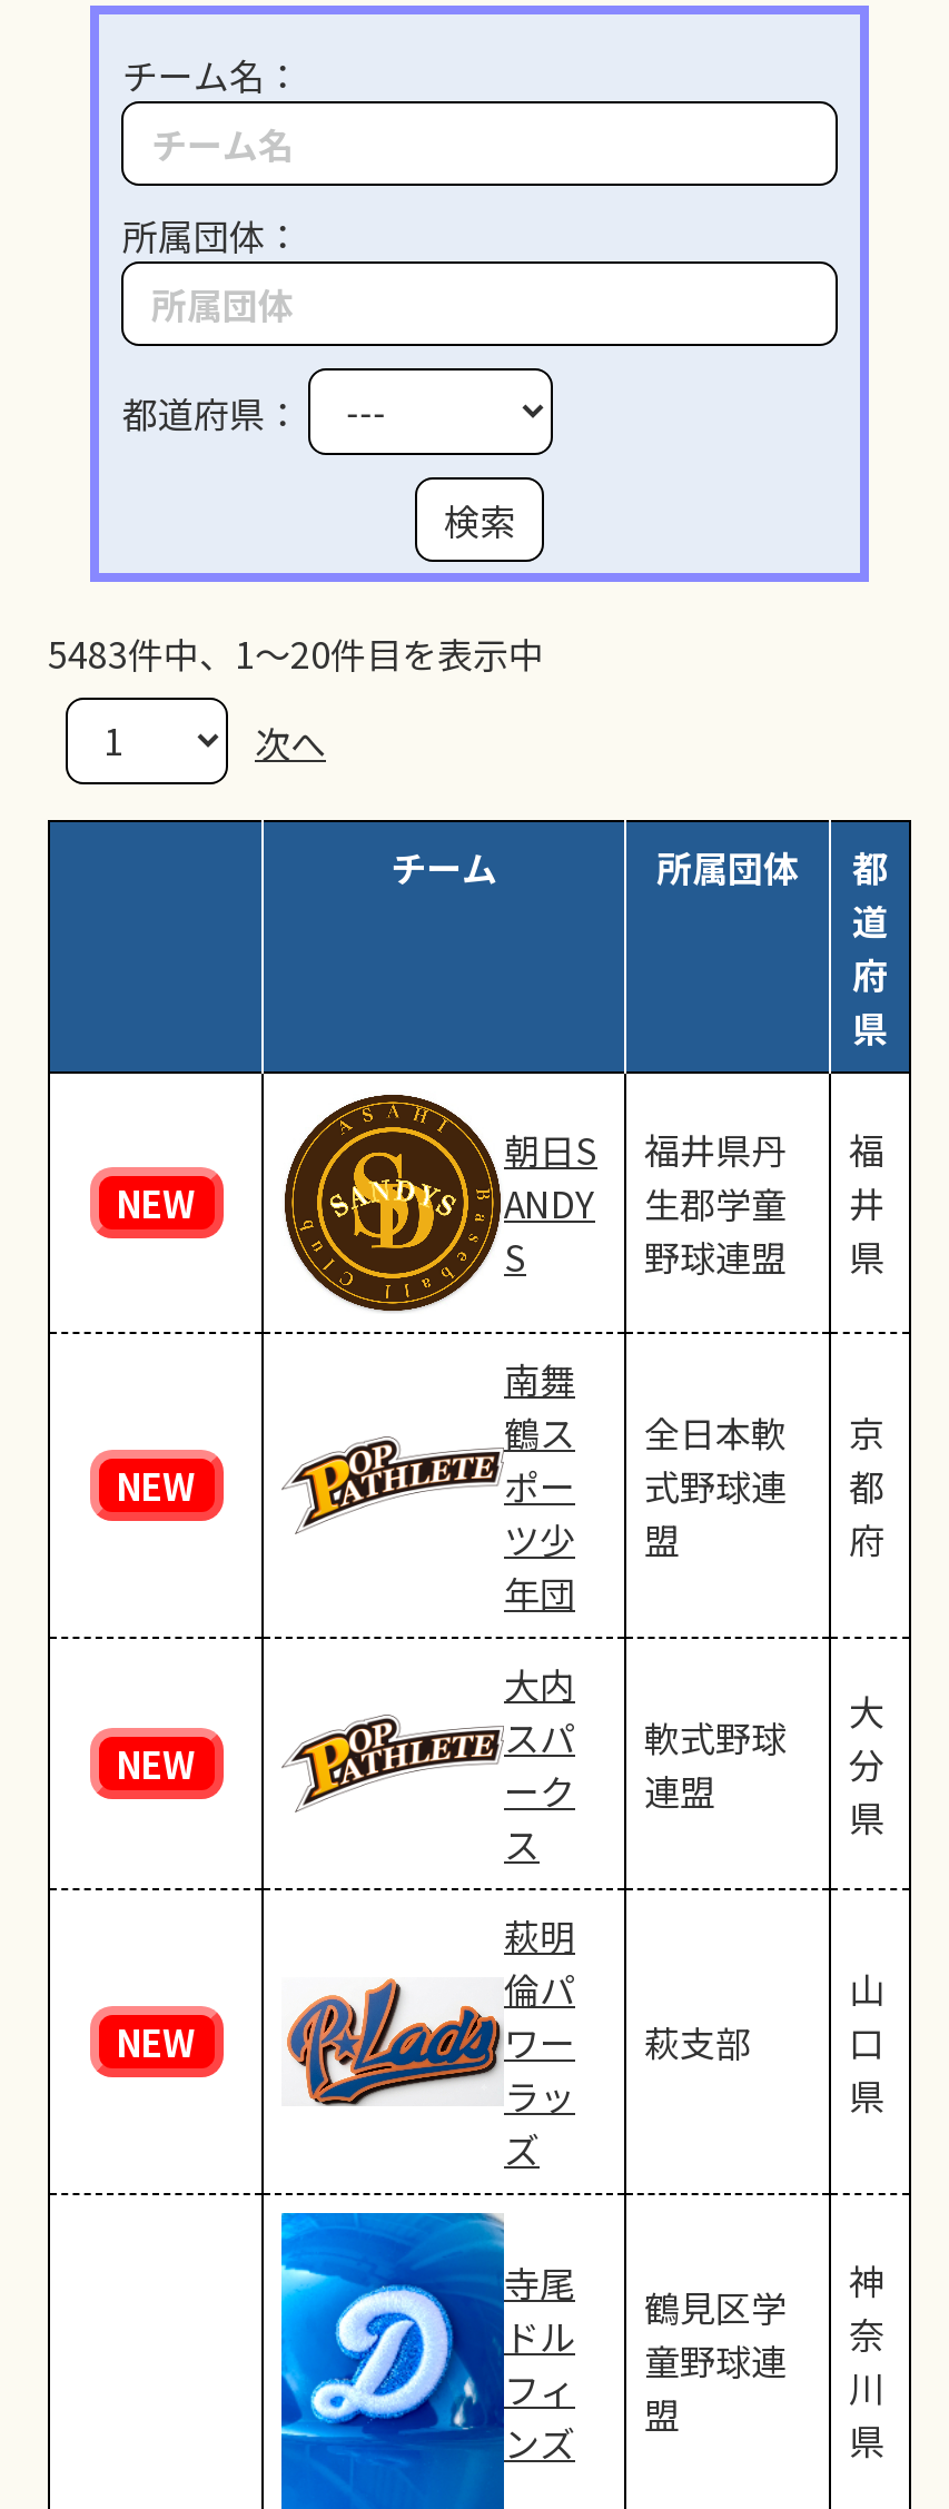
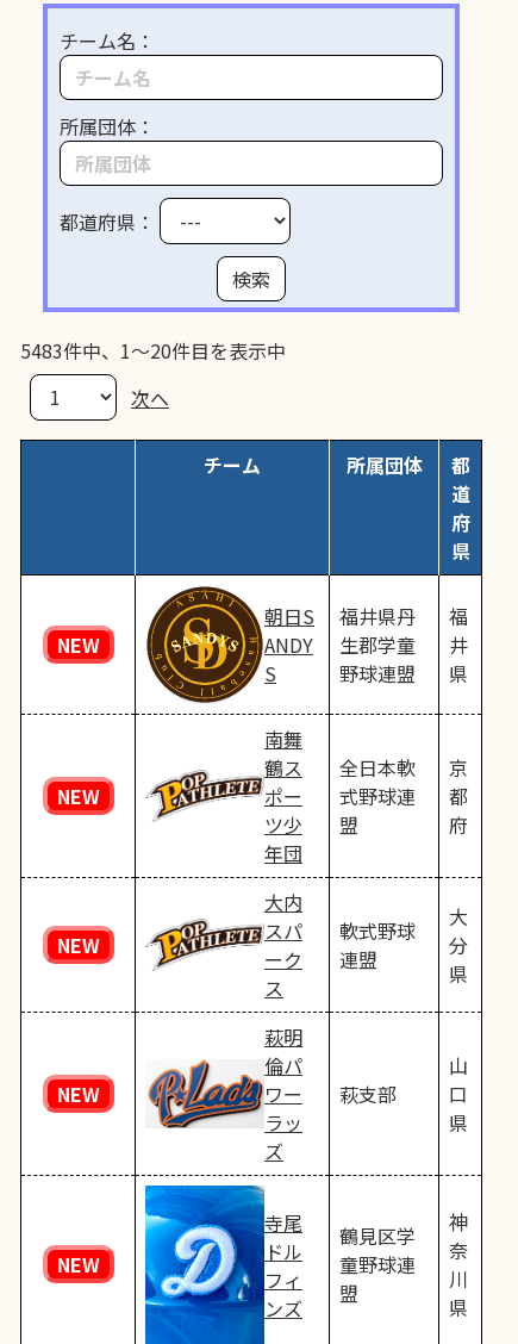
+ NEW
